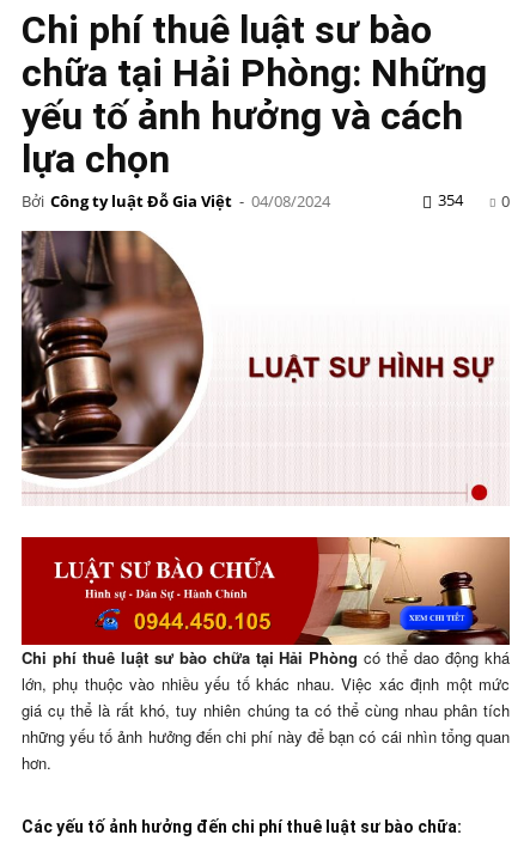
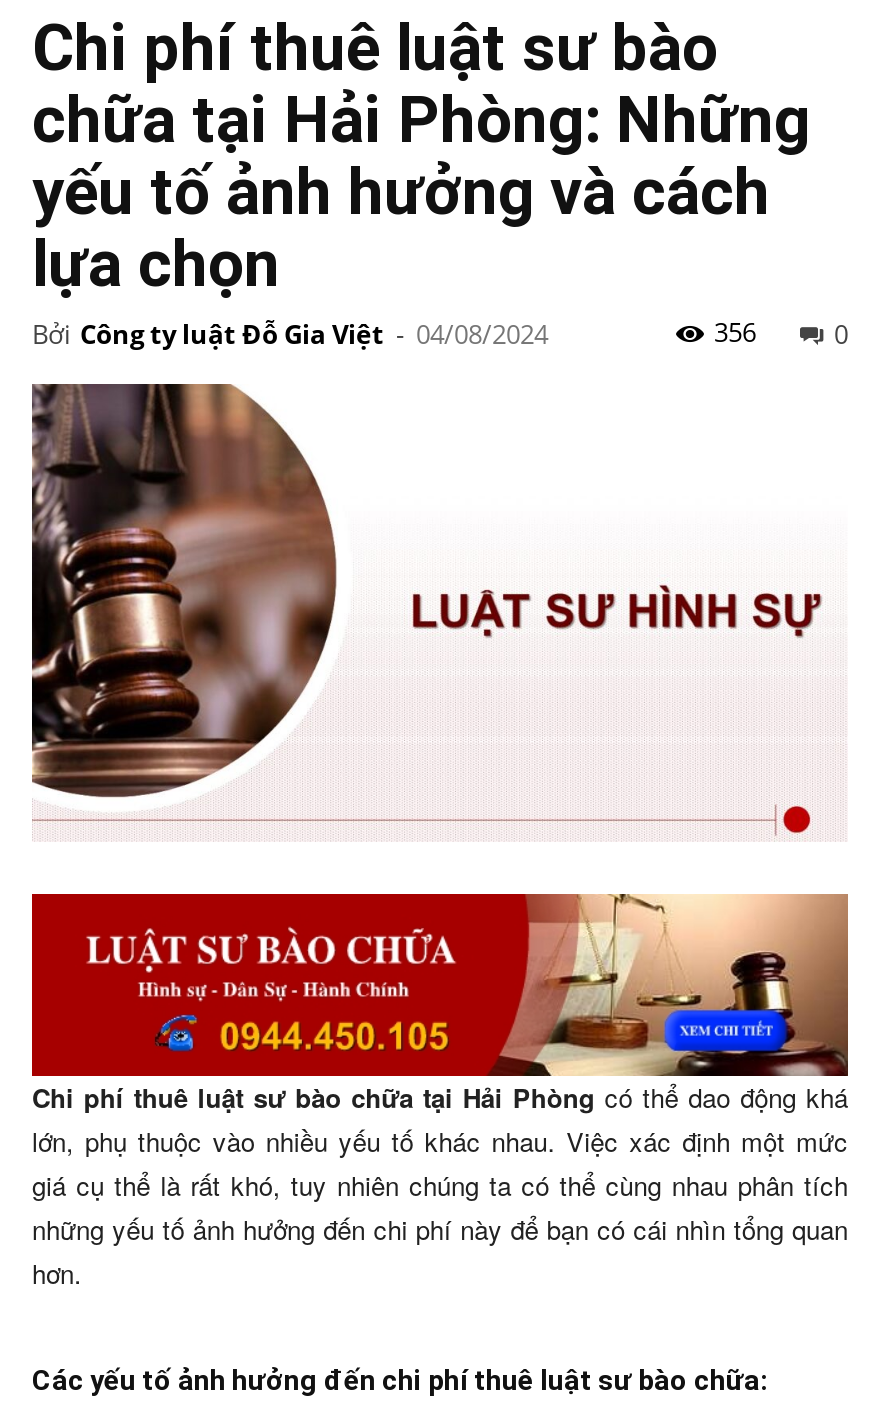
- 354
+ 356
